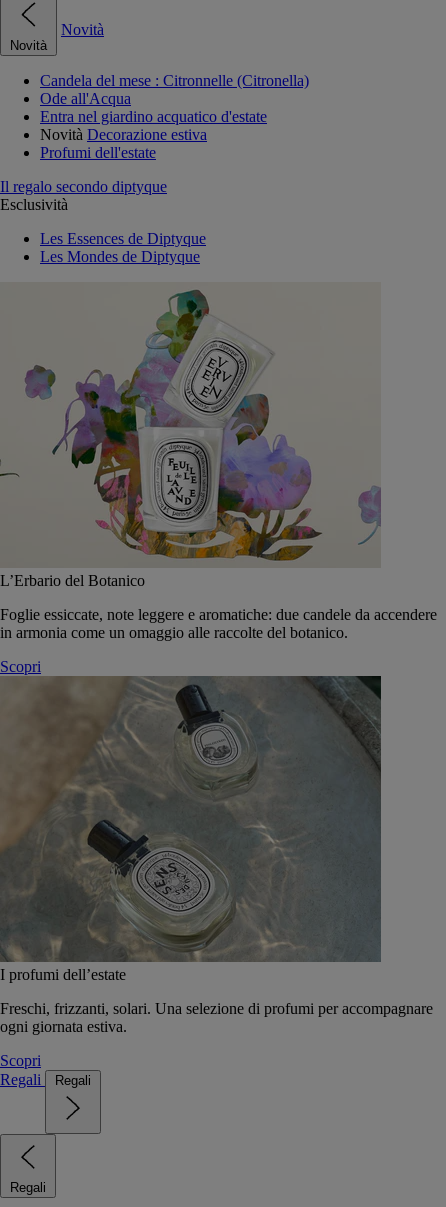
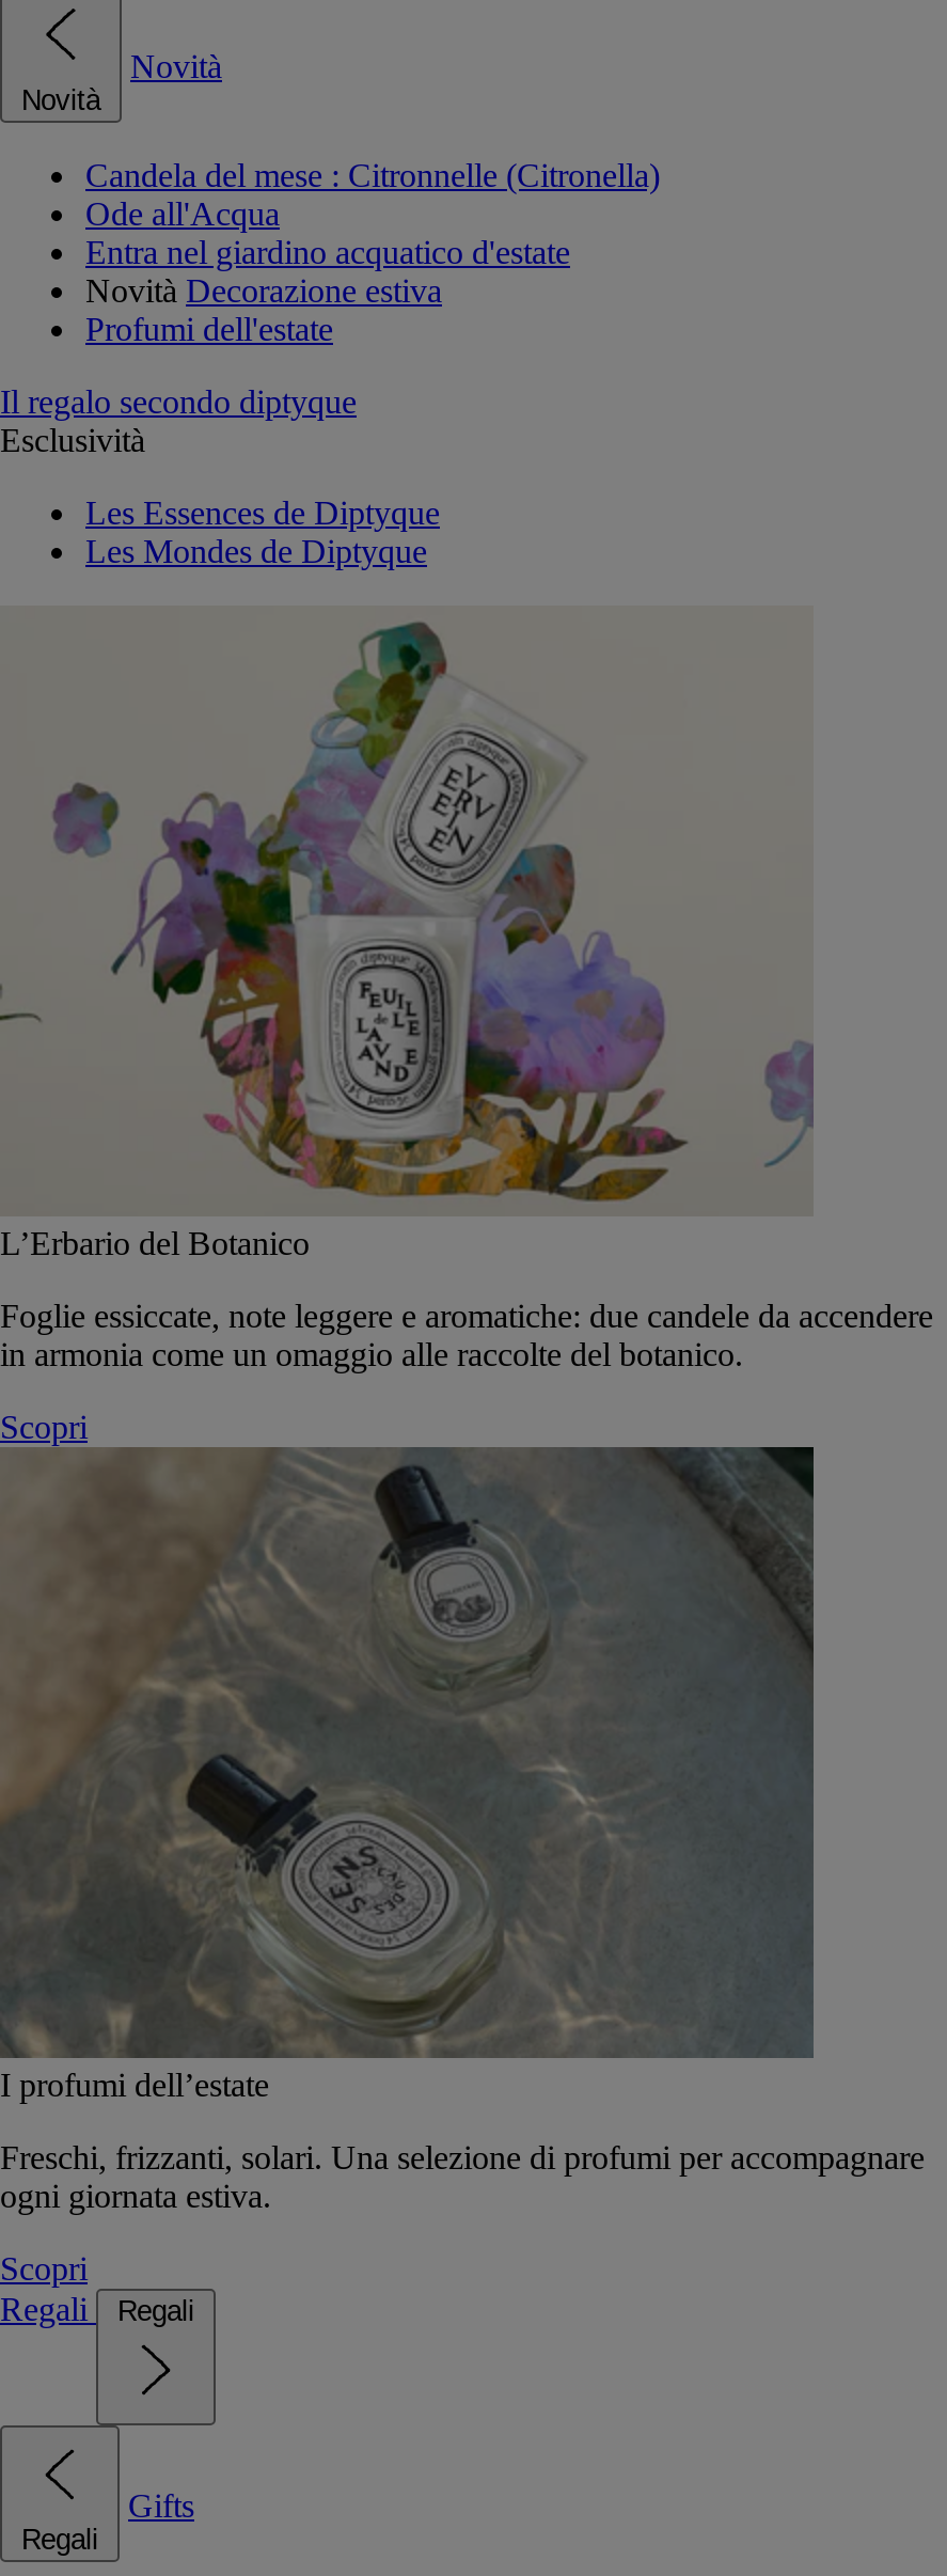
+ Gifts
